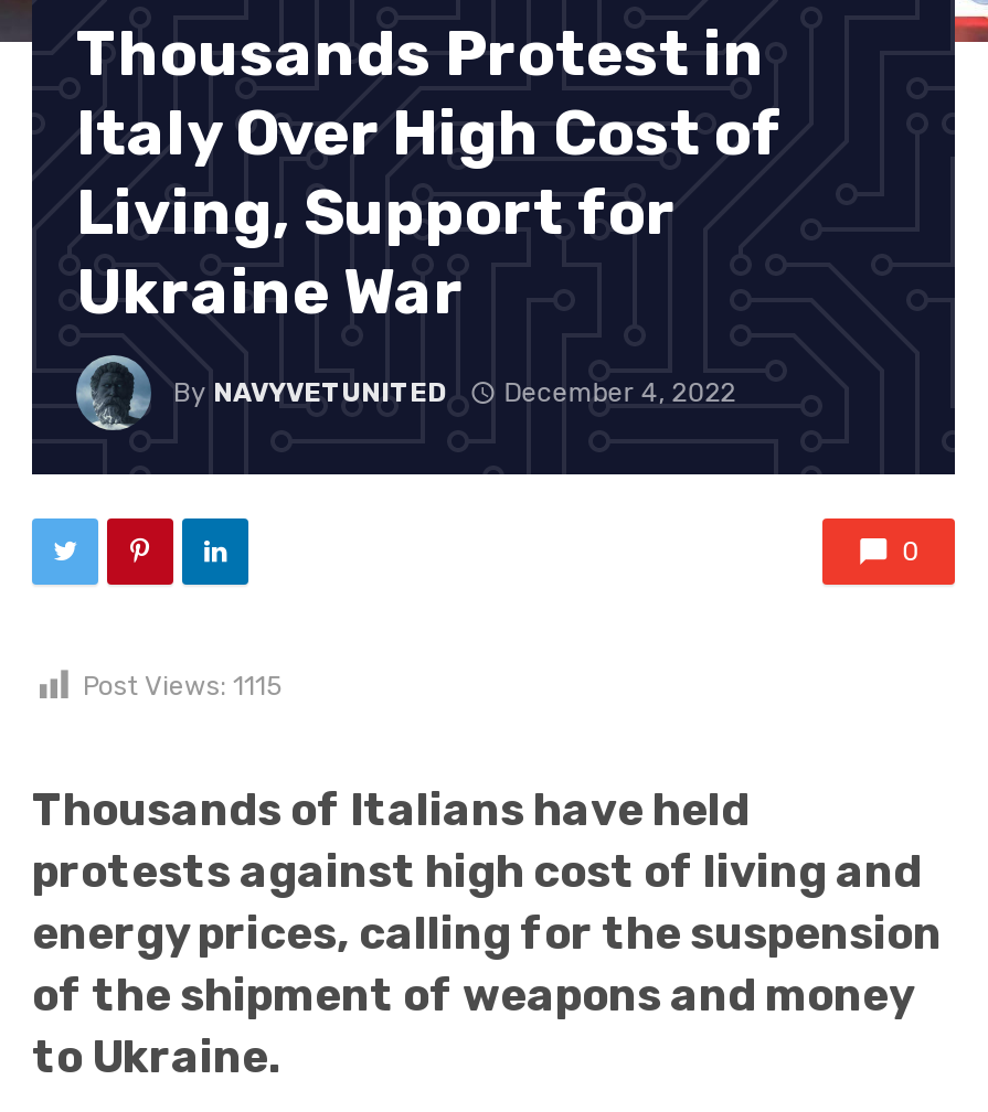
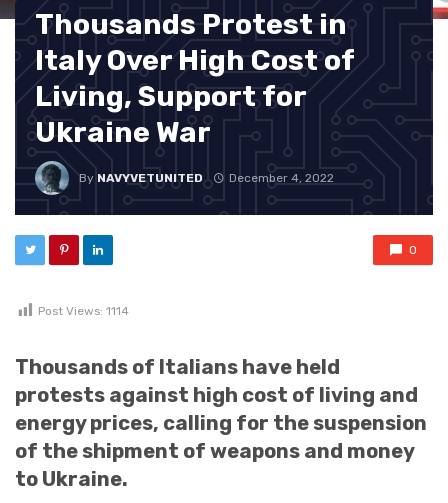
- Post Views: 1115
+ Post Views: 1114
